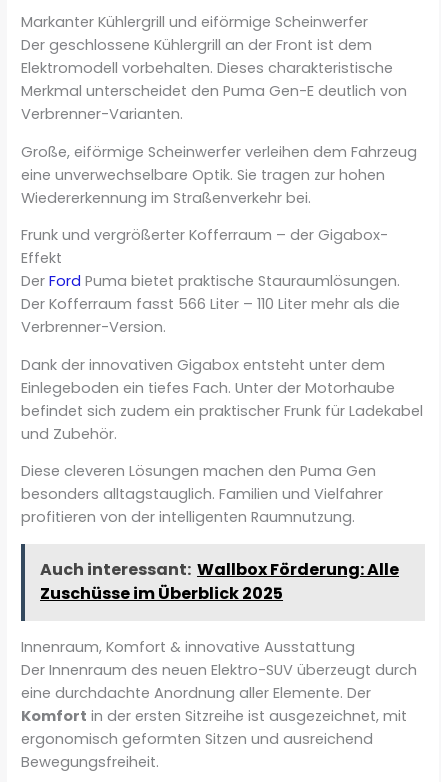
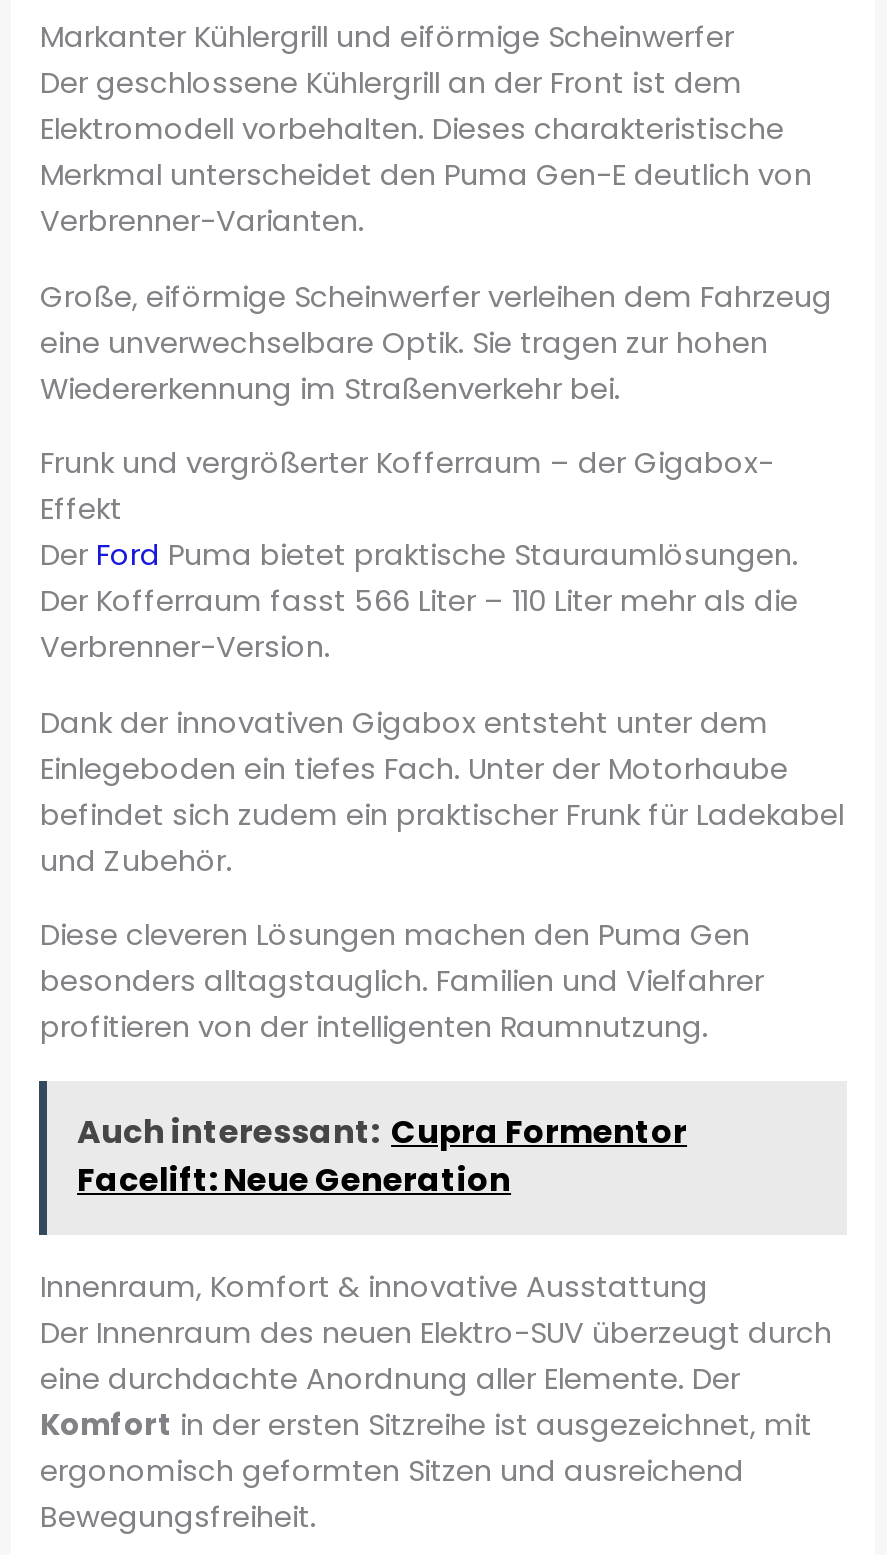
- Auch interessant: Wallbox Förderung: Alle
- Zuschüsse im Überblick 2025
+ Auch interessant: Cupra Formentor
+ Facelift: Neue Generation
